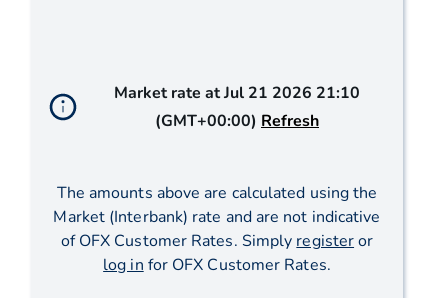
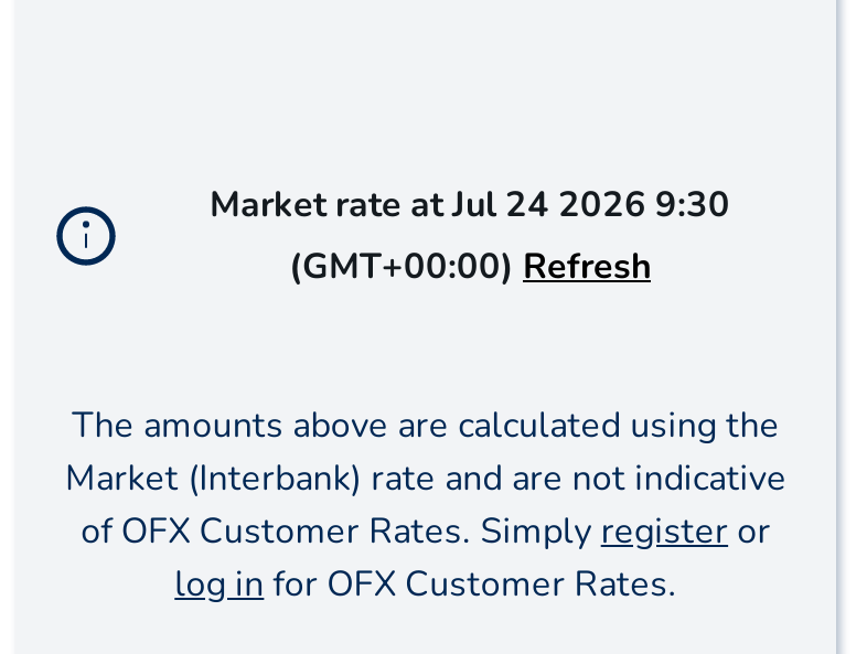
- Market rate at Jul 21 2026 21:10
+ Market rate at Jul 24 2026 9:30
